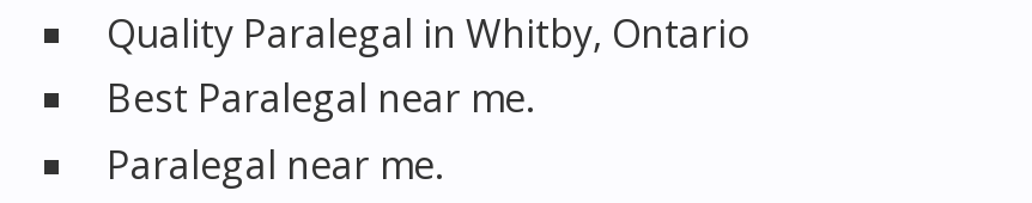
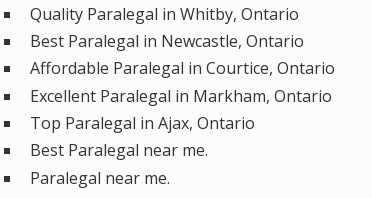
+ Best Paralegal in Newcastle, Ontario
+ Affordable Paralegal in Courtice, Ontario
+ Excellent Paralegal in Markham, Ontario
+ Top Paralegal in Ajax, Ontario
